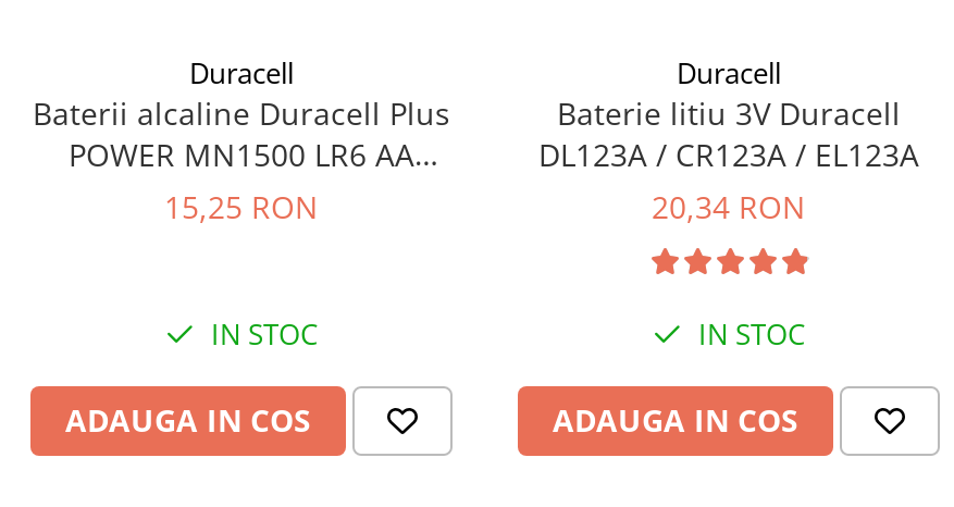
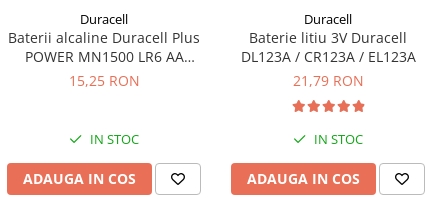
- 20,34 RON
+ 21,79 RON
